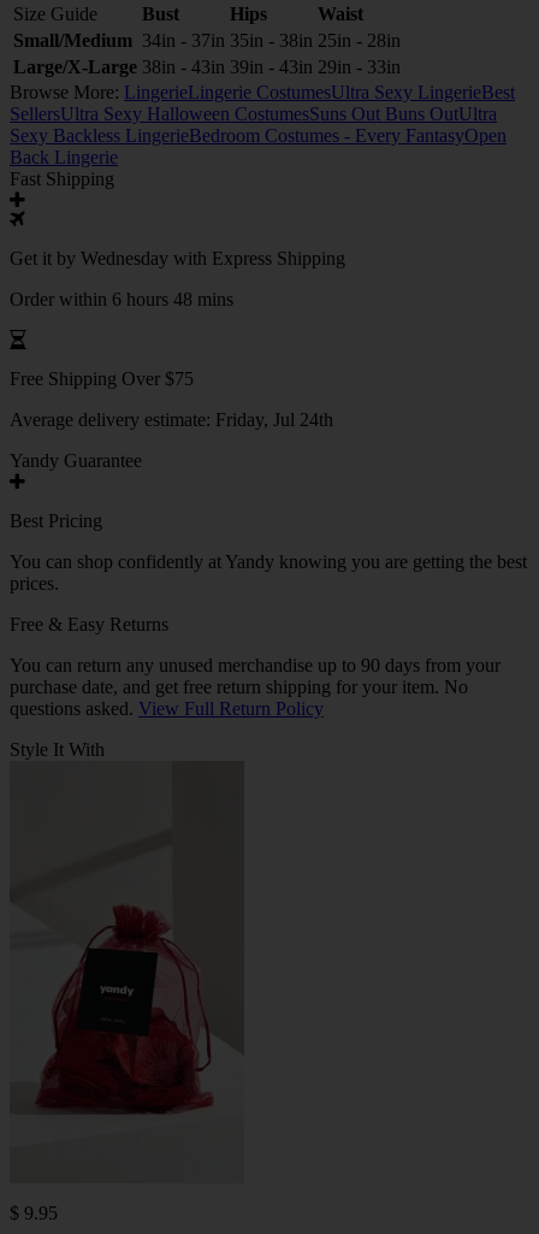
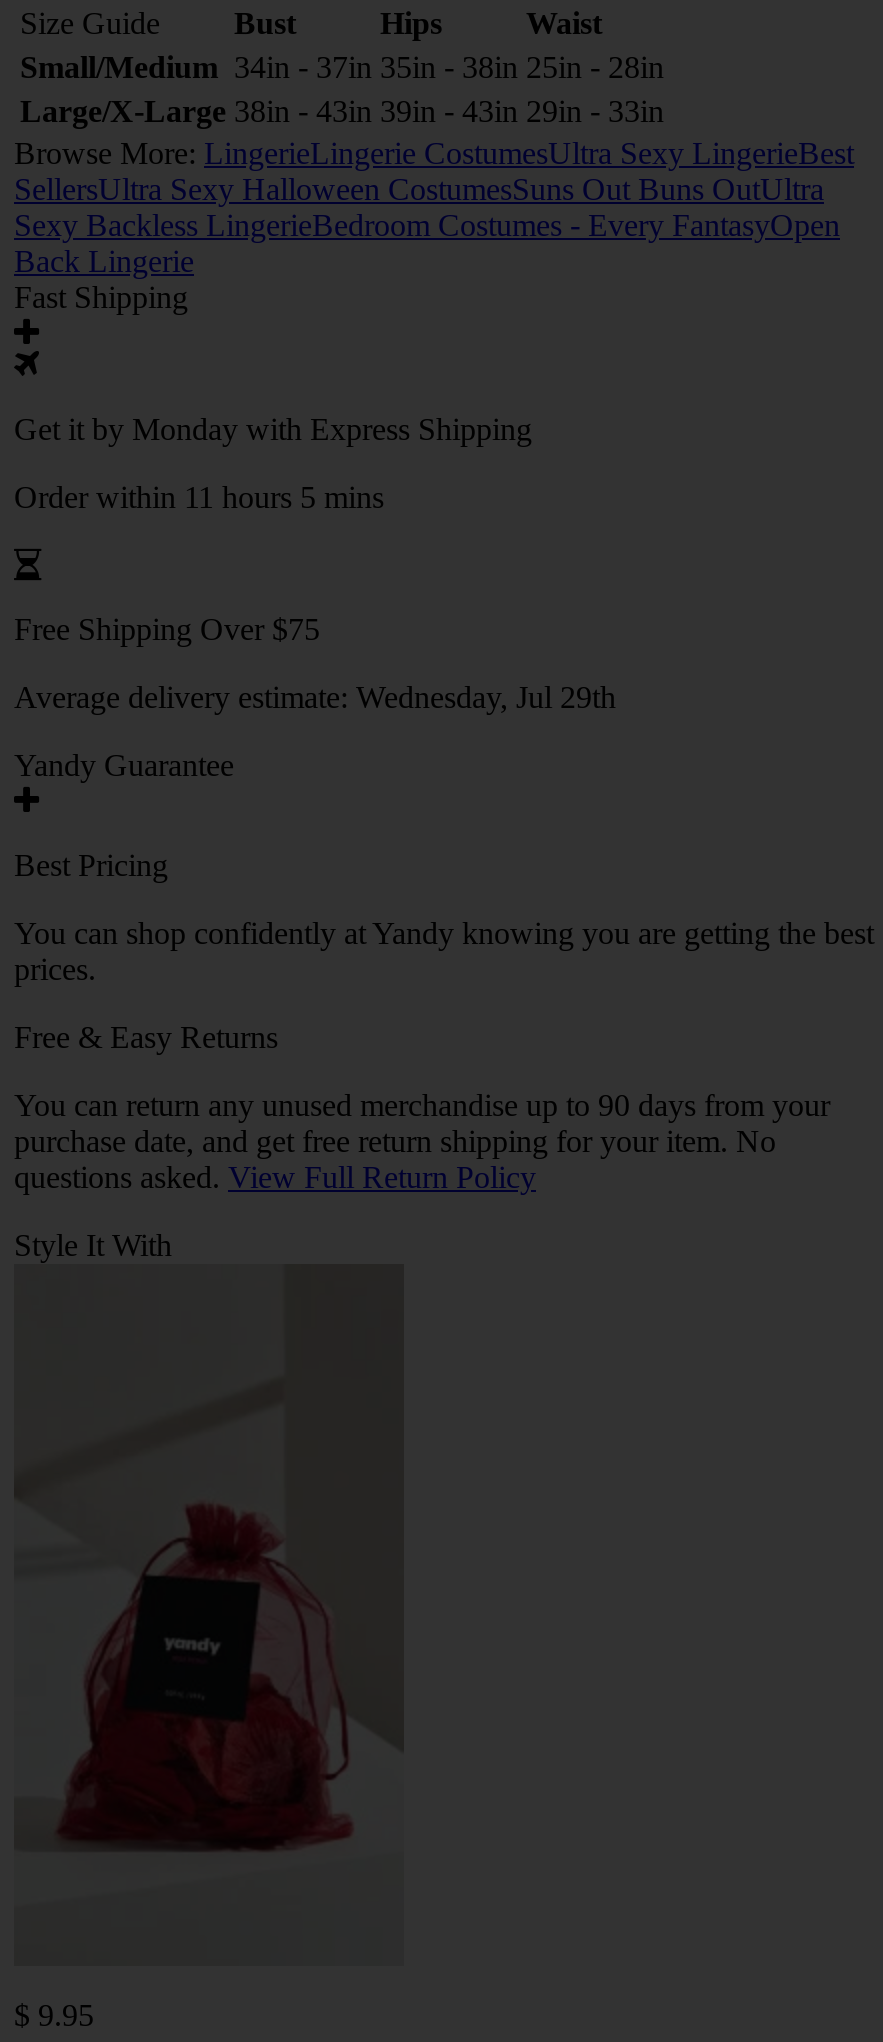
- Get it by Wednesday with Express Shipping
+ Get it by Monday with Express Shipping

- Order within 6 hours 48 mins
+ Order within 11 hours 5 mins

- Average delivery estimate: Friday, Jul 24th
+ Average delivery estimate: Wednesday, Jul 29th
